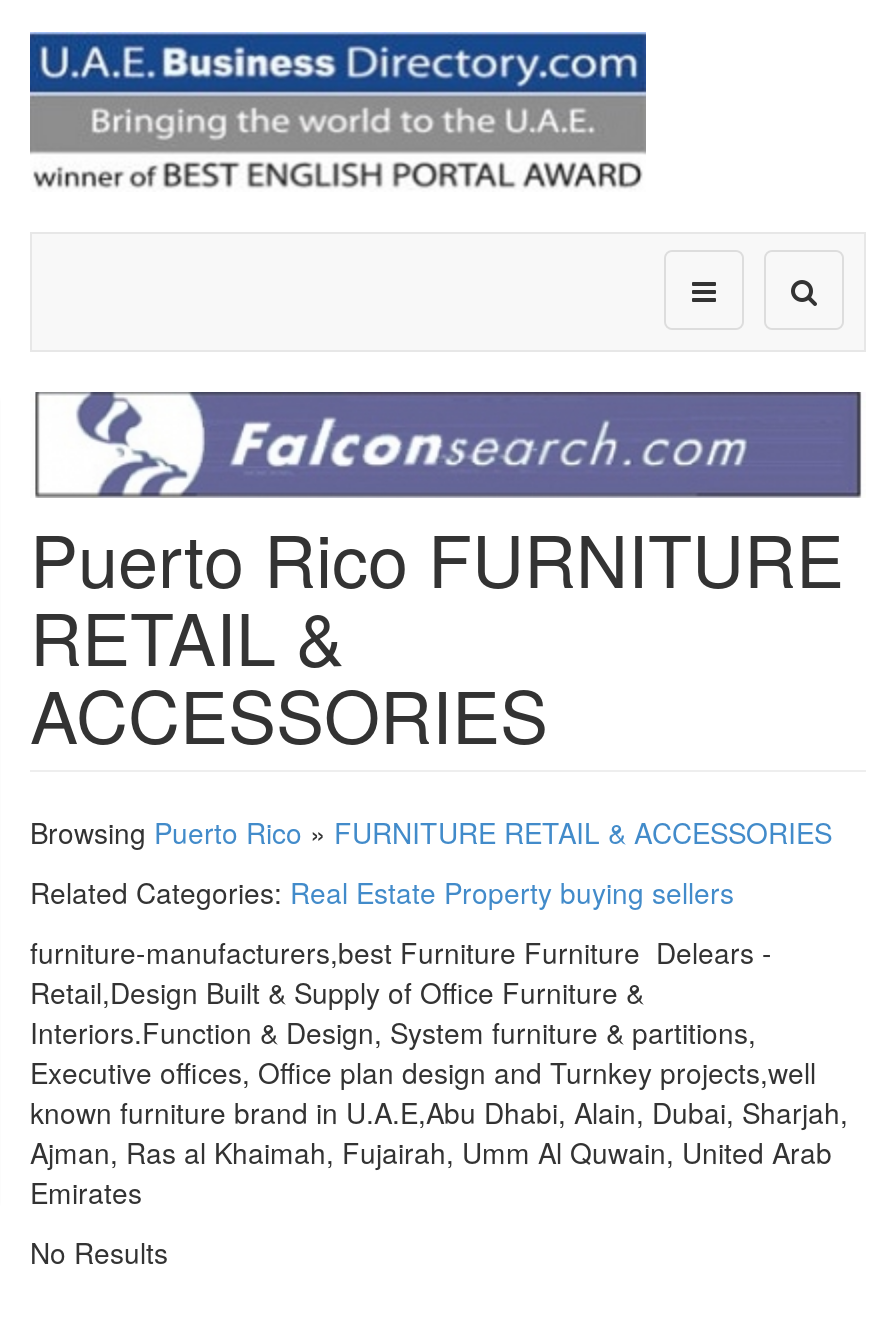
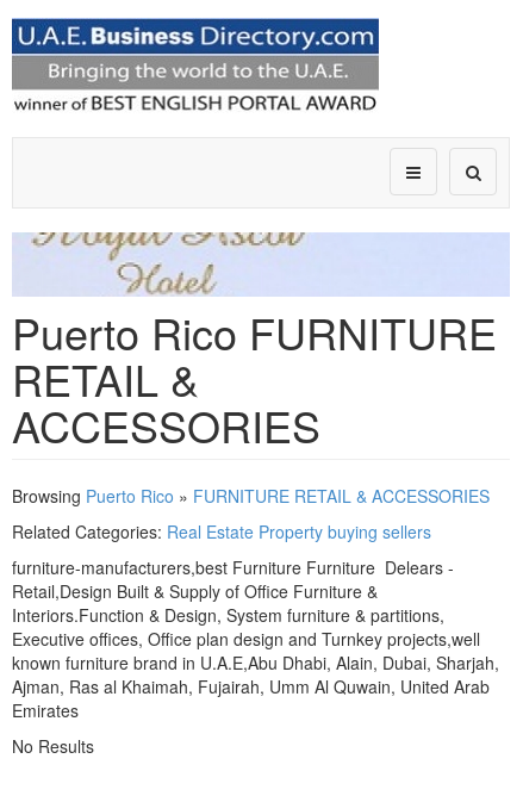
- [image]
+ [image]
